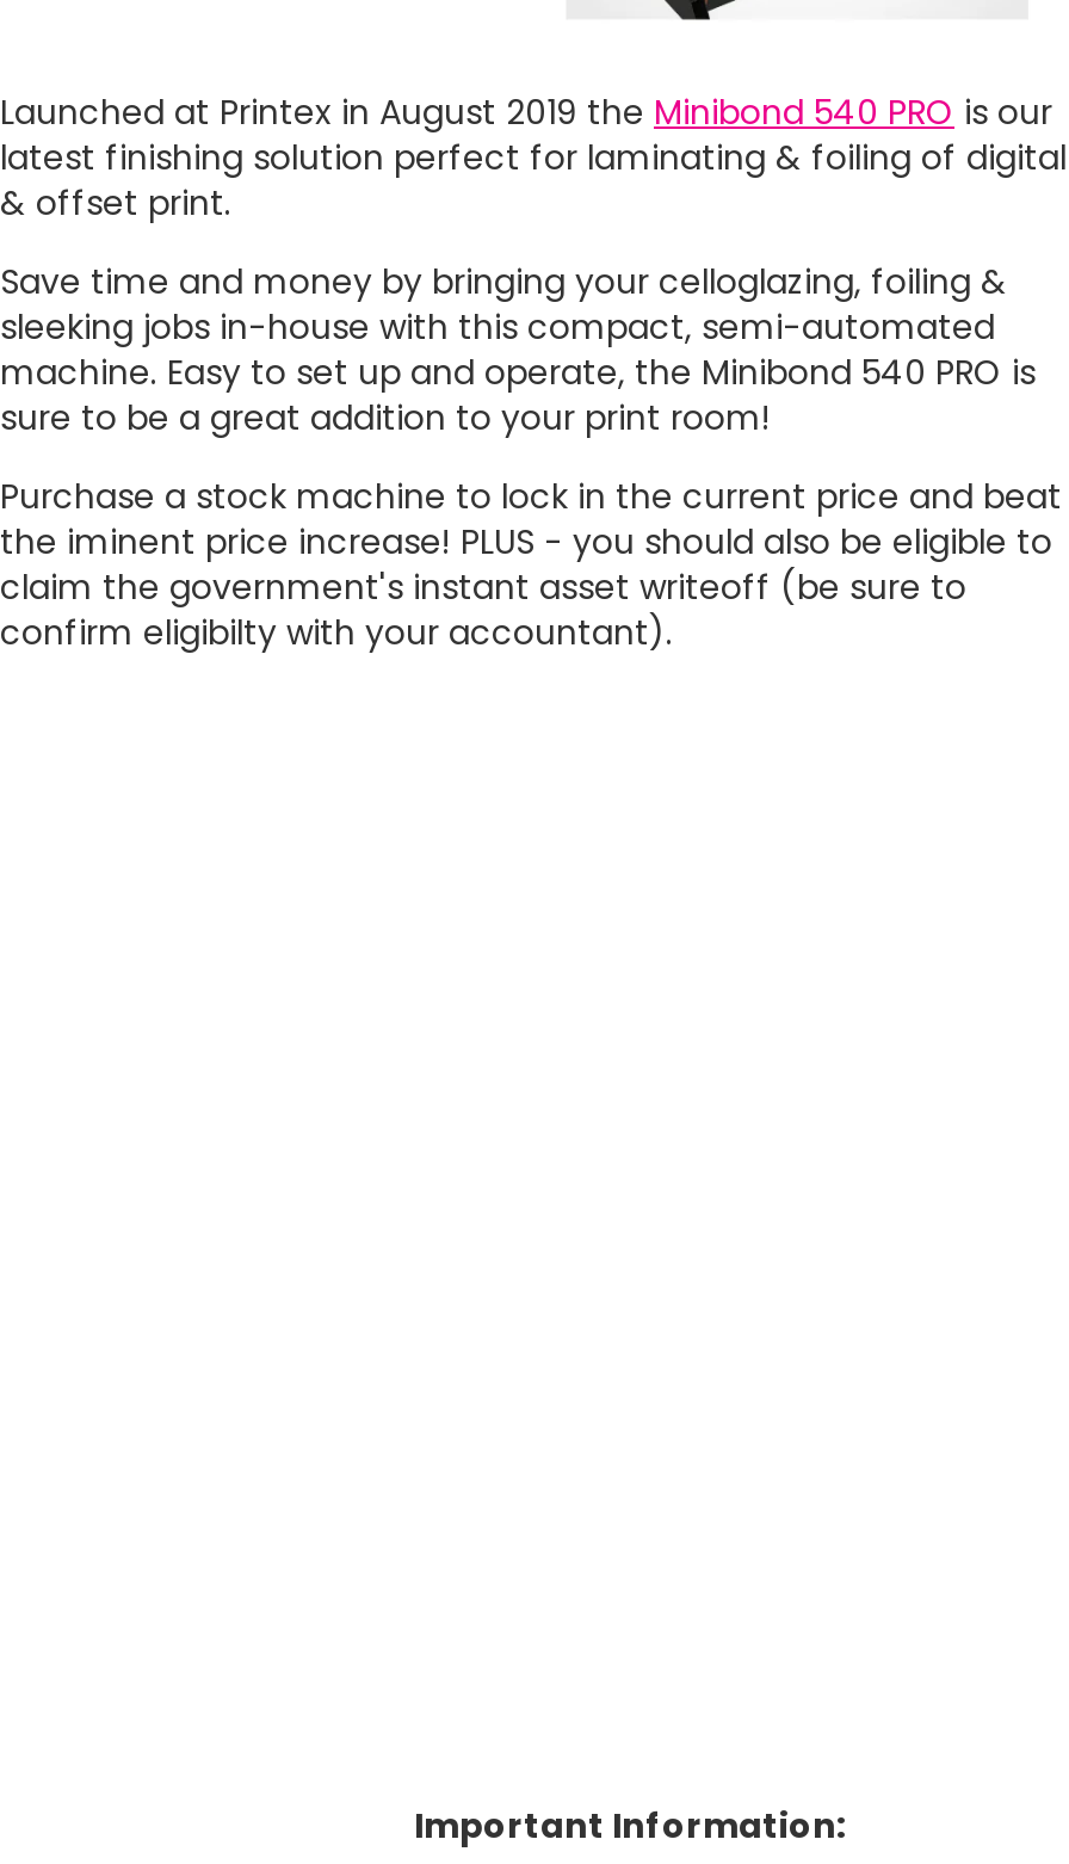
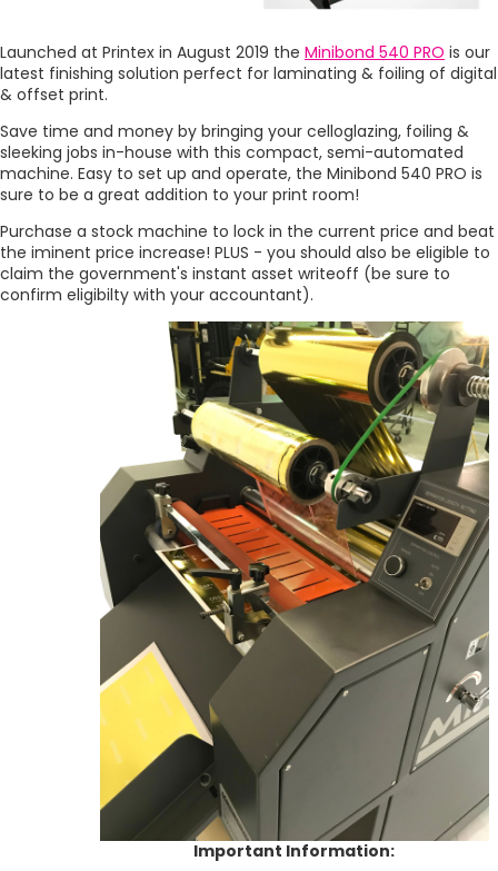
+ [image]
